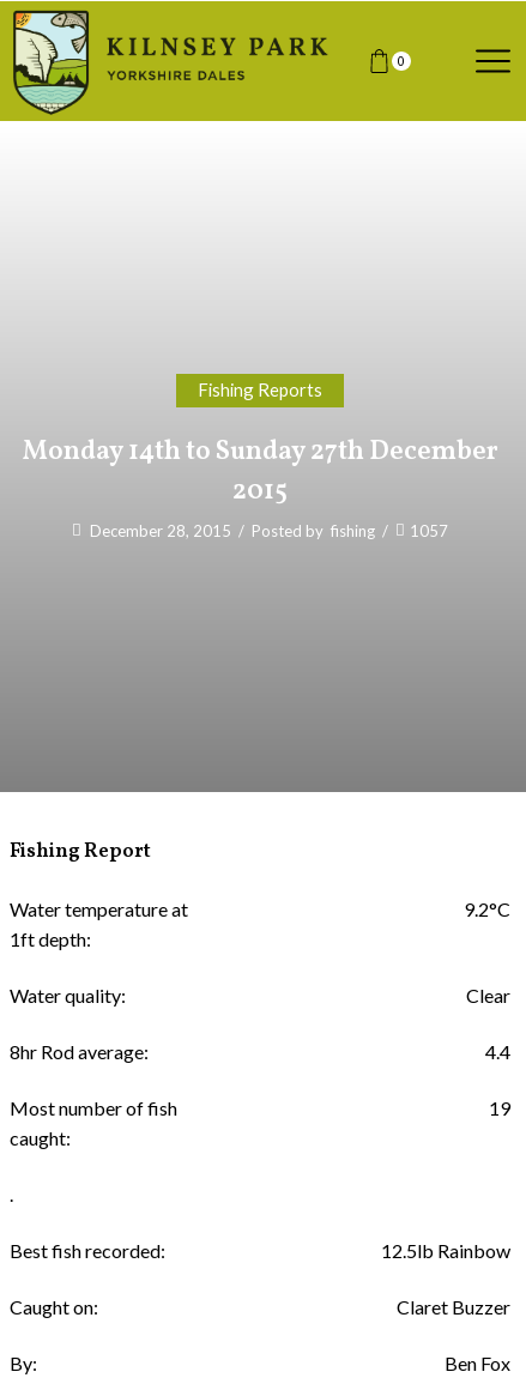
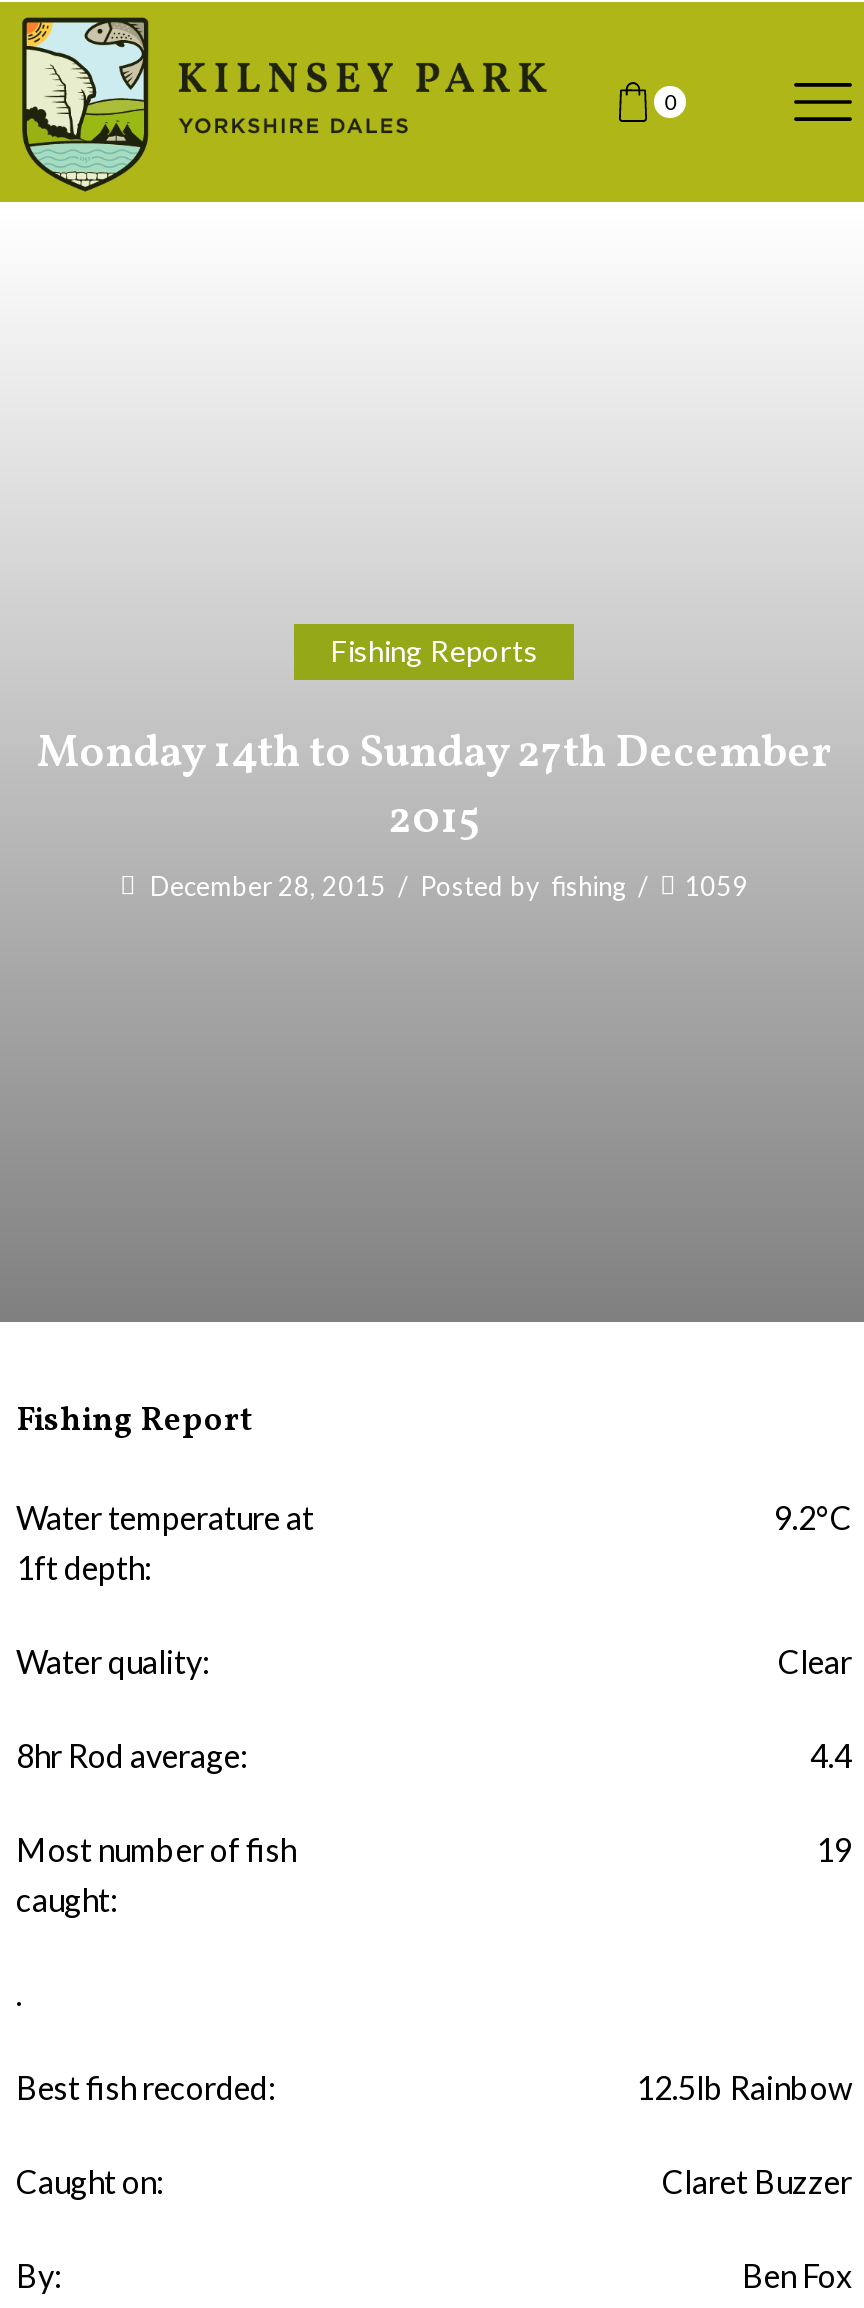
- December 28, 2015 / Posted by fishing / 1057
+ December 28, 2015 / Posted by fishing / 1059
